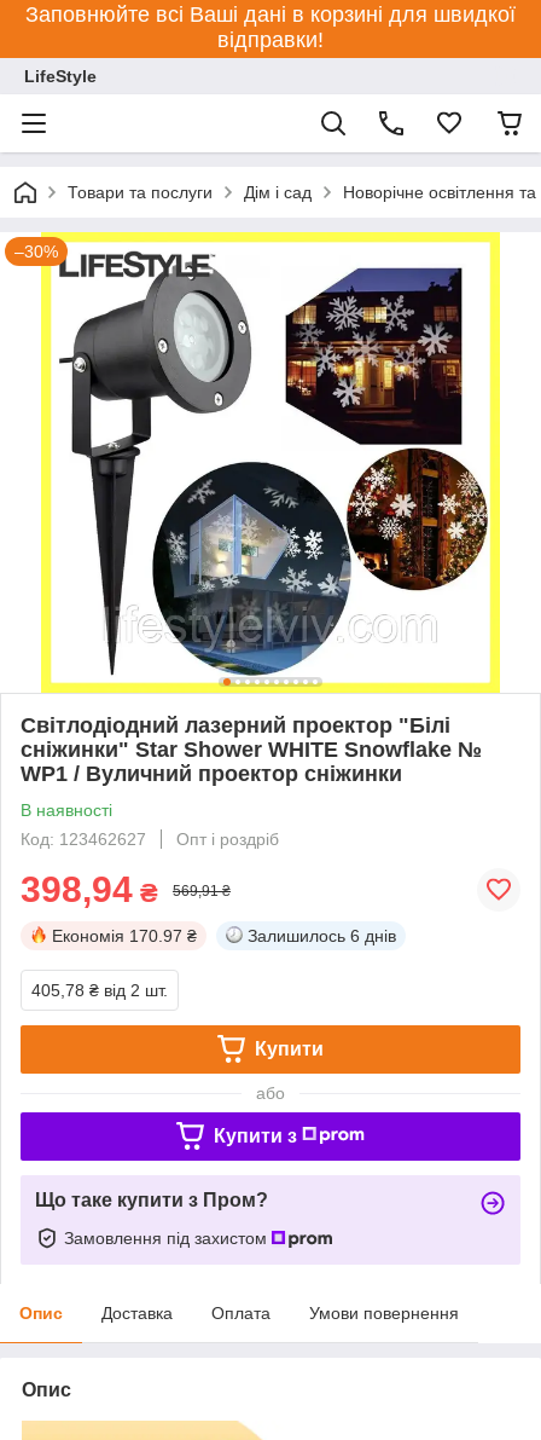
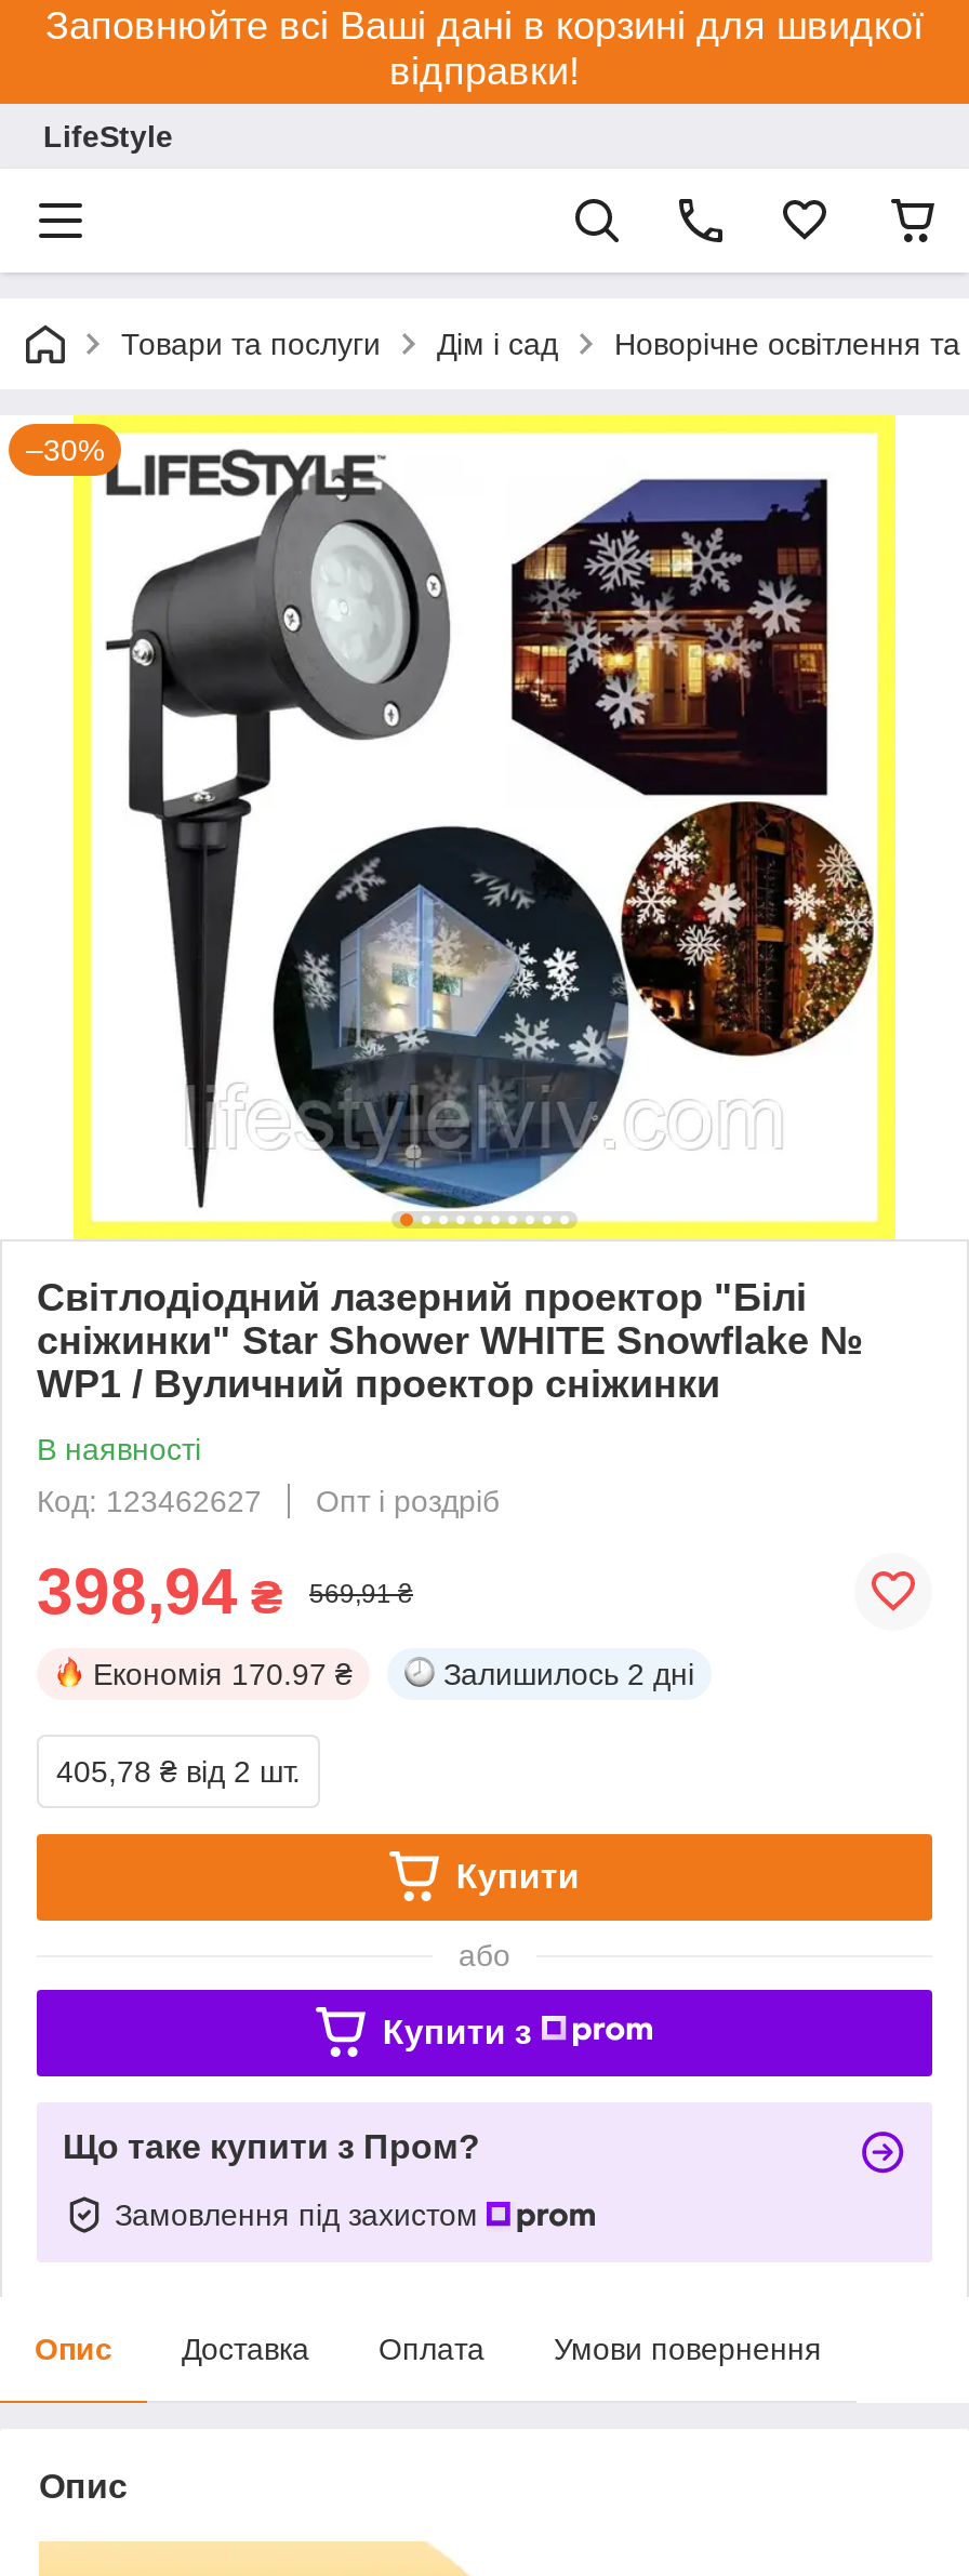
- Залишилось 6 днів
+ Залишилось 2 дні
